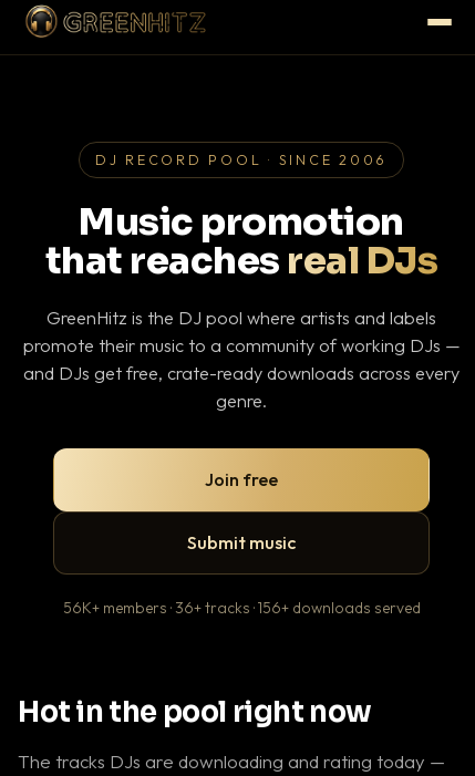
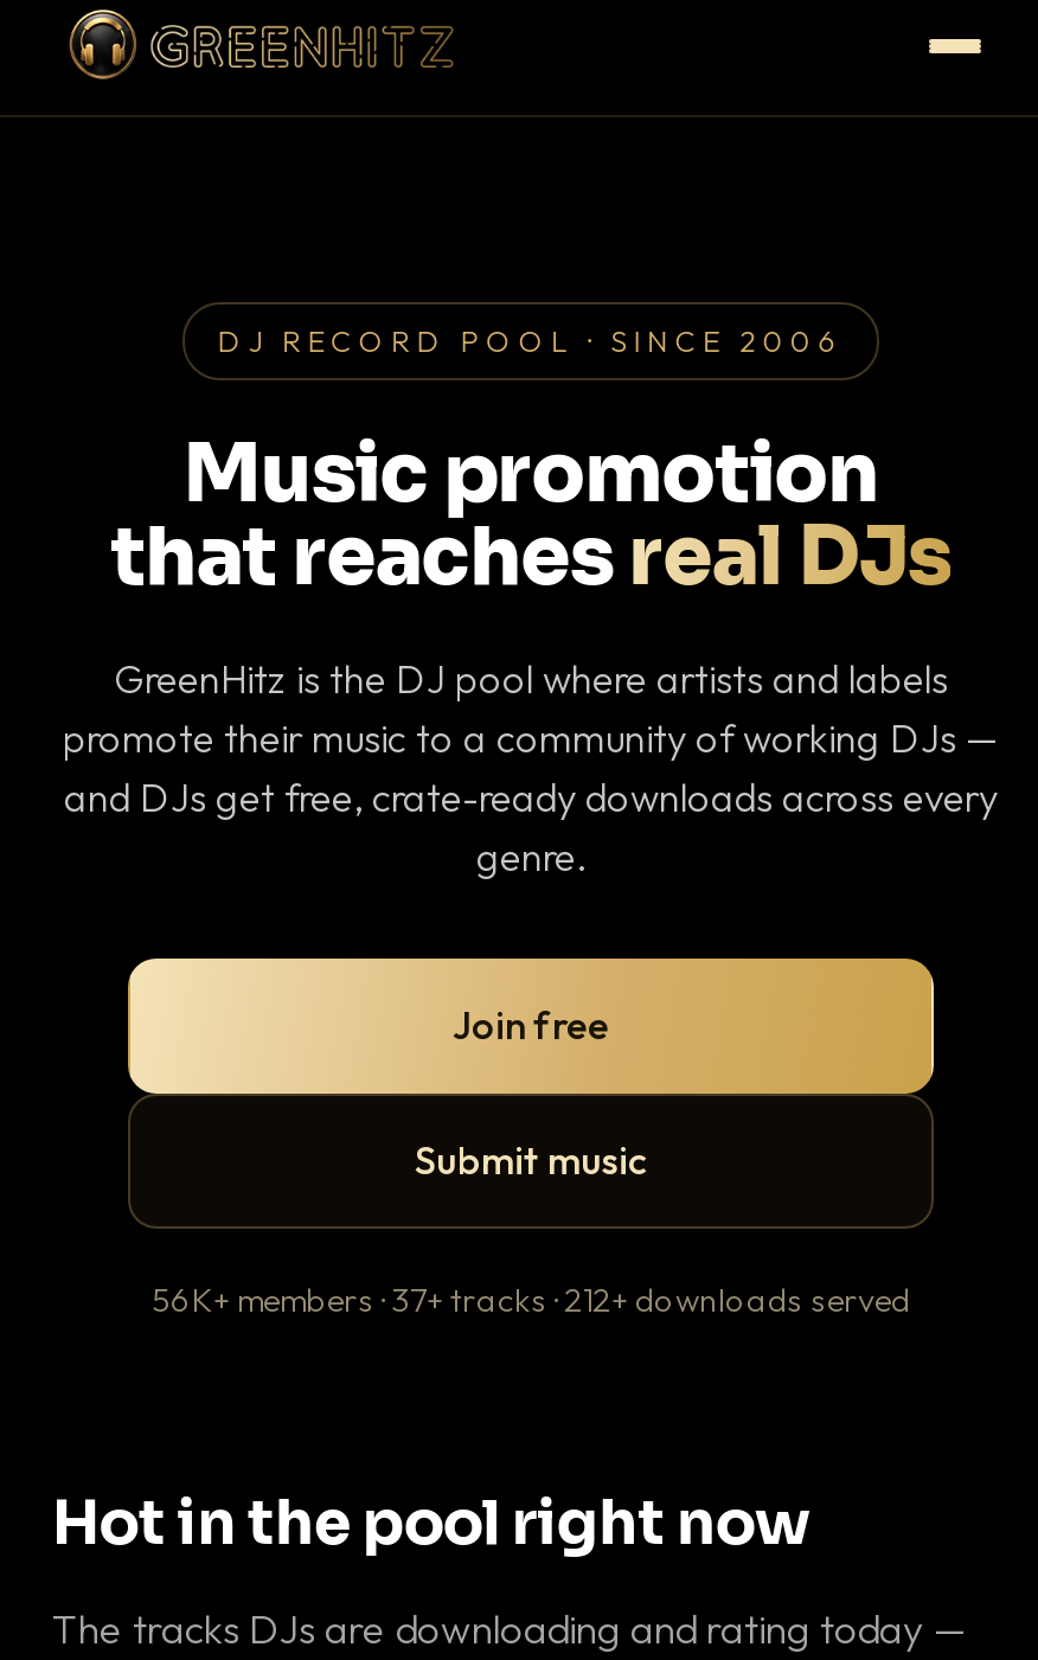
- 56K+ members · 36+ tracks · 156+ downloads served
+ 56K+ members · 37+ tracks · 212+ downloads served
